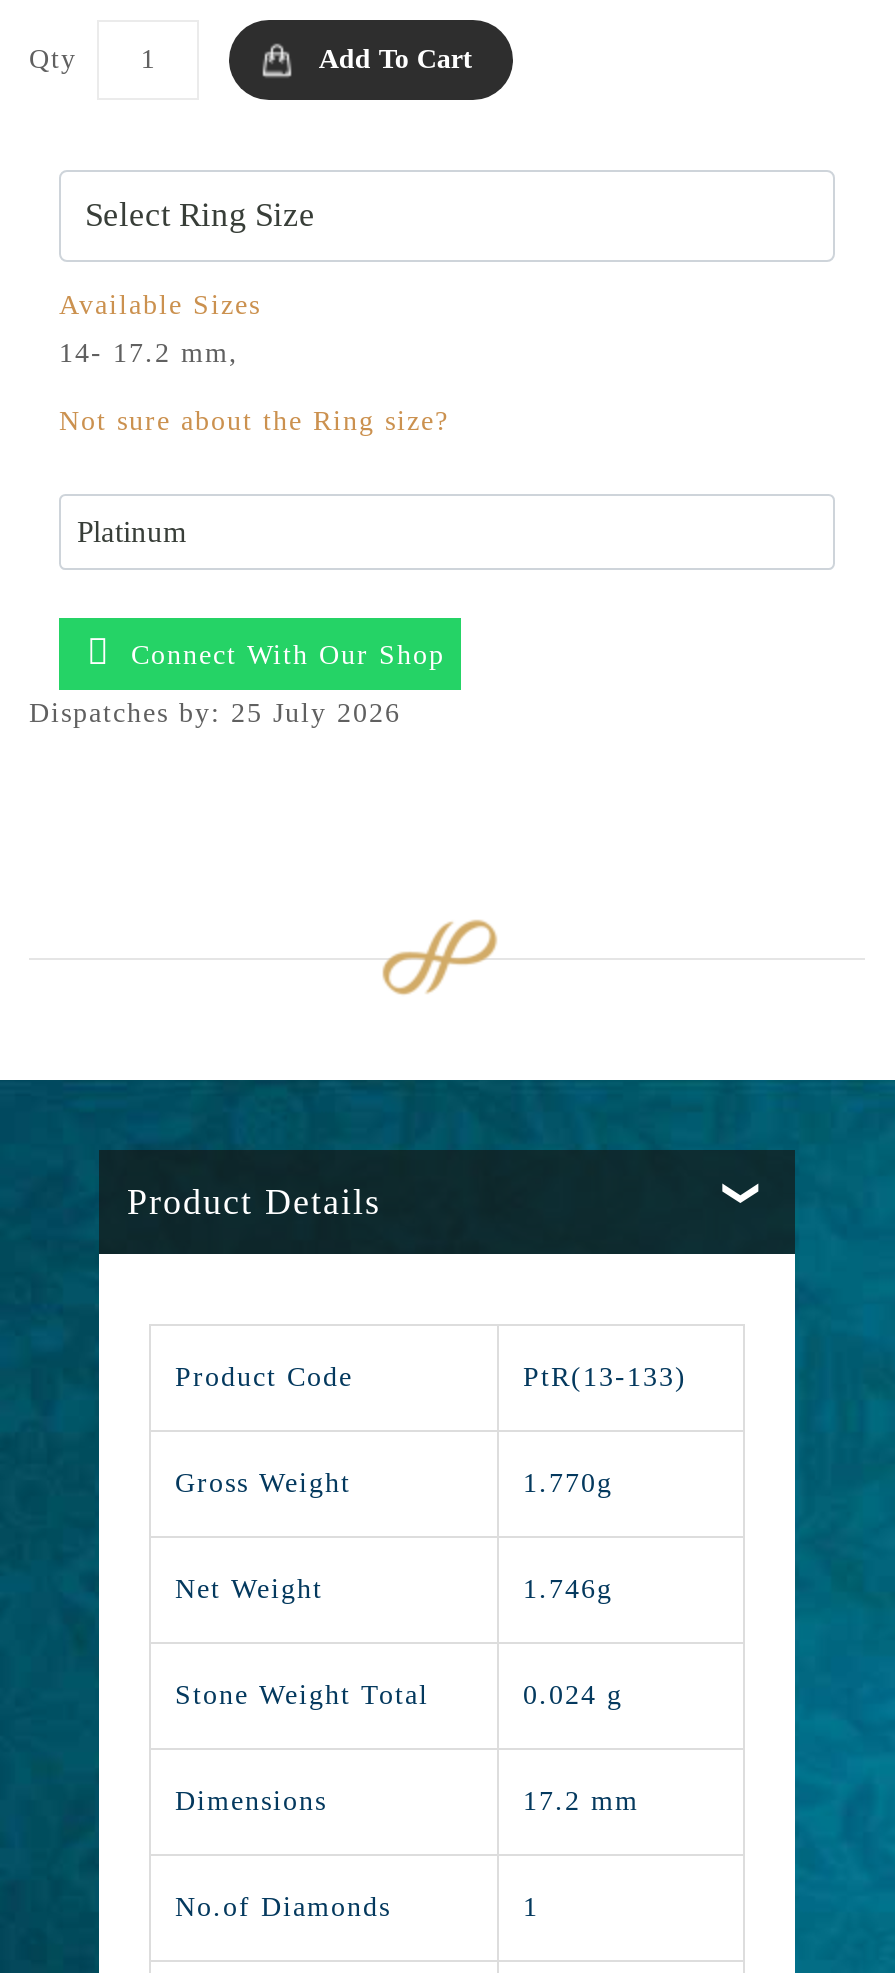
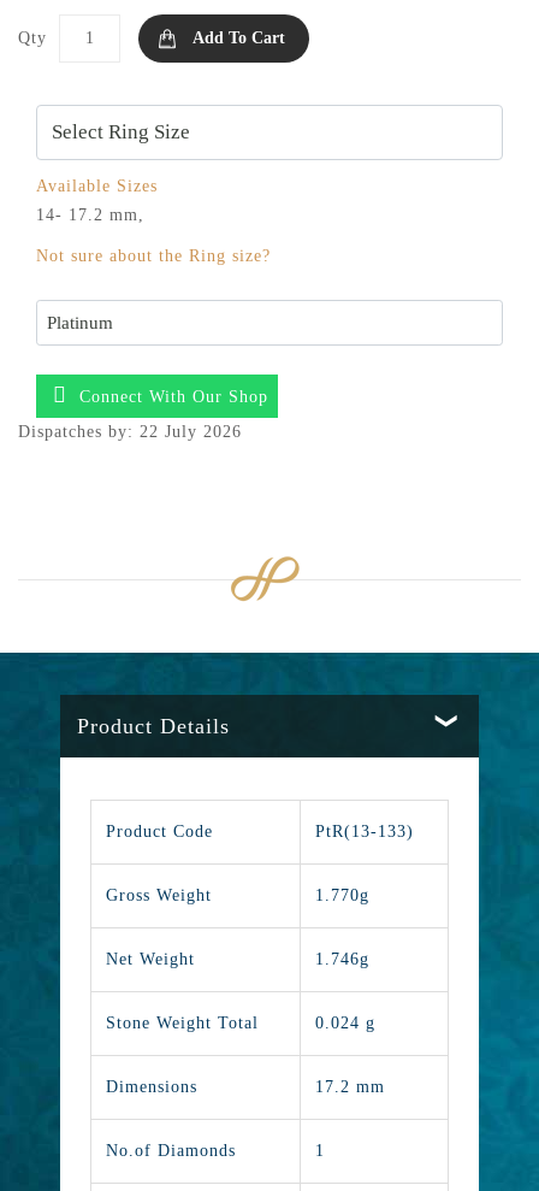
- Dispatches by: 25 July 2026
+ Dispatches by: 22 July 2026
